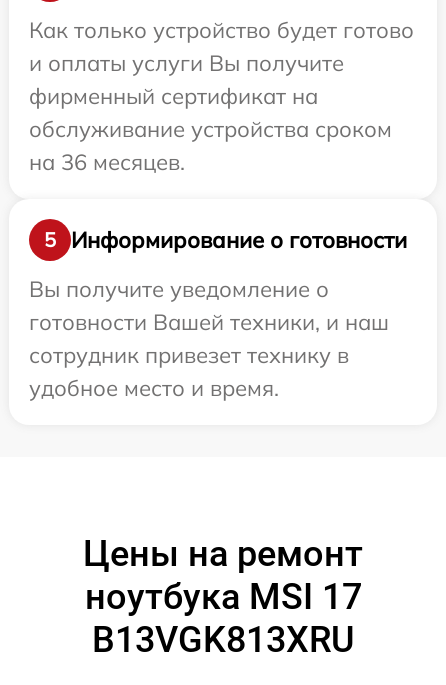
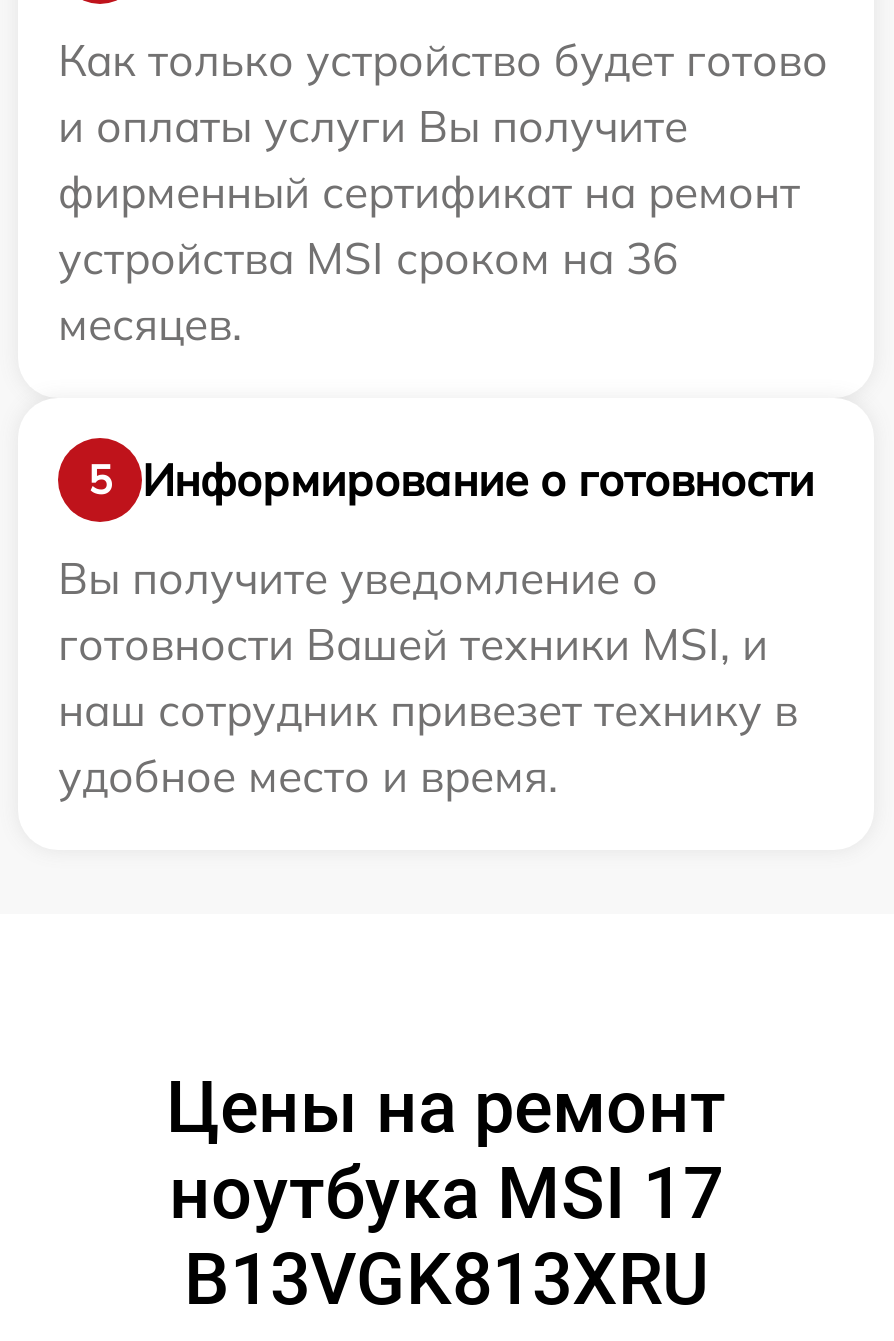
- фирменный сертификат на
- обслуживание устройства сроком
- на 36 месяцев.
+ фирменный сертификат на ремонт
+ устройства MSI сроком на 36
+ месяцев.

- готовности Вашей техники, и наш
- сотрудник привезет технику в
+ готовности Вашей техники MSI, и
+ наш сотрудник привезет технику в
